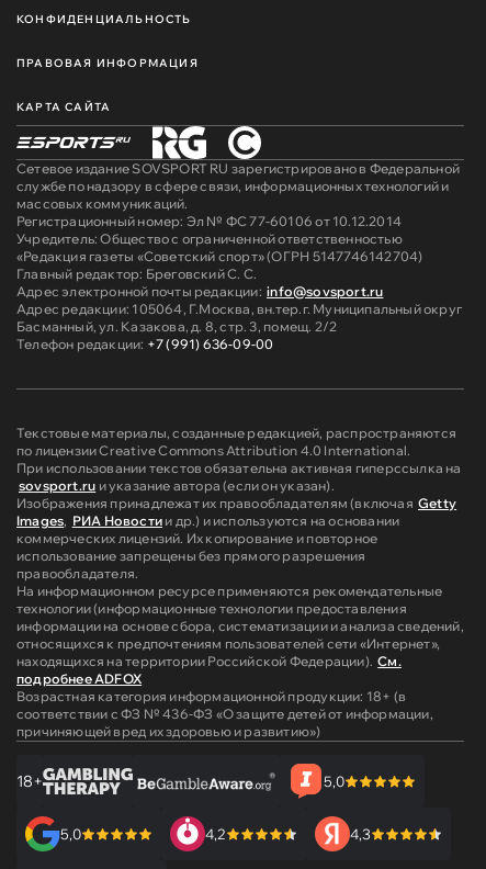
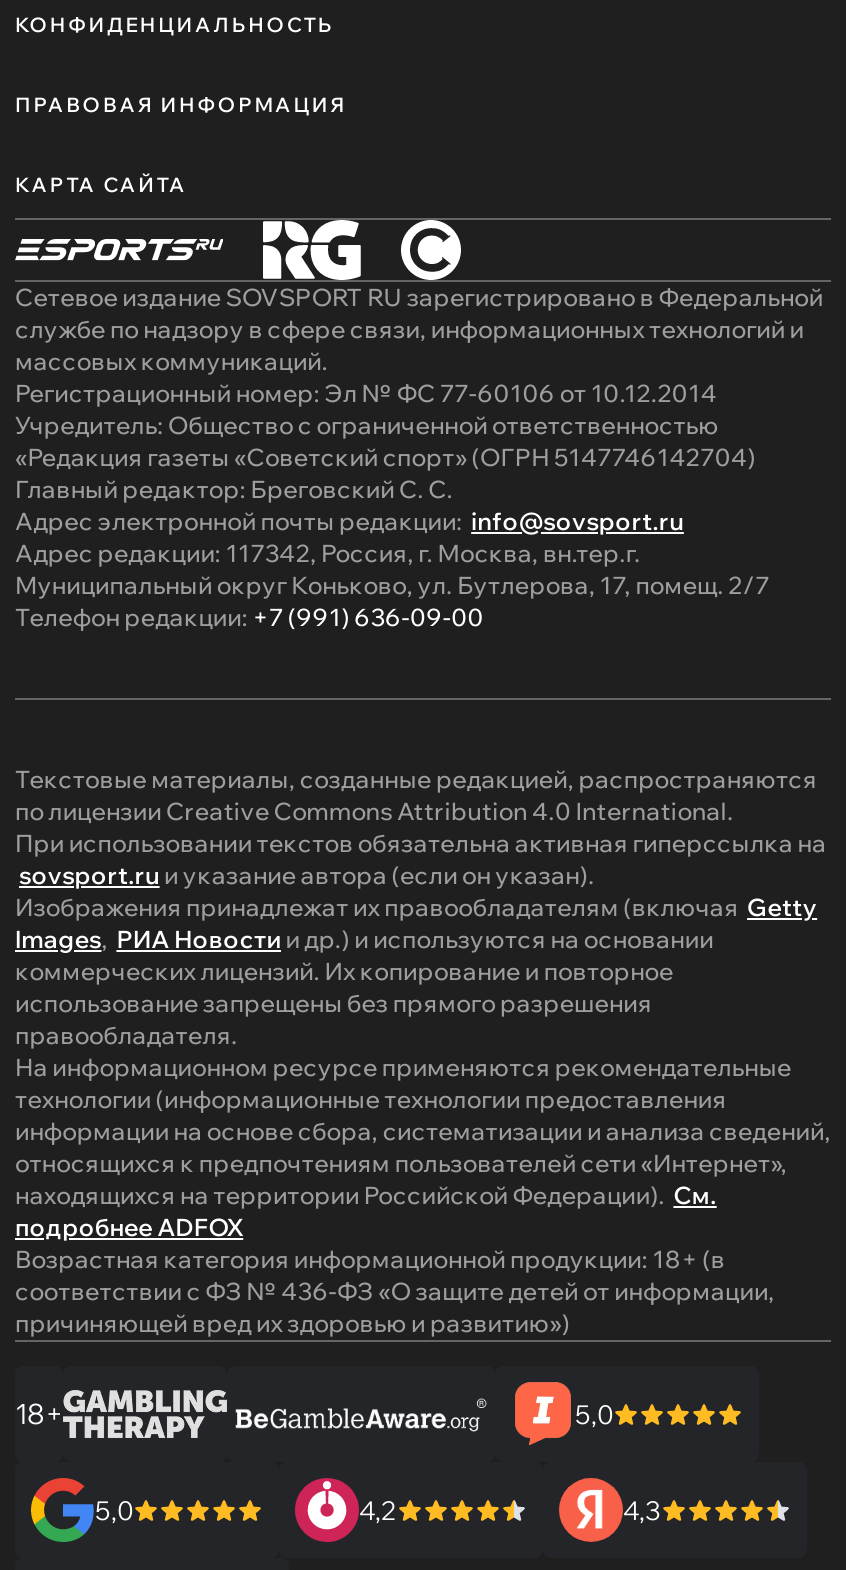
- Адрес редакции: 105064, Г.Москва, вн.тер.г. Муниципальный округ
- Басманный, ул. Казакова, д. 8, стр. 3, помещ. 2/2
+ Адрес редакции: 117342, Россия, г. Москва, вн.тер.г.
+ Муниципальный округ Коньково, ул. Бутлерова, 17, помещ. 2/7
